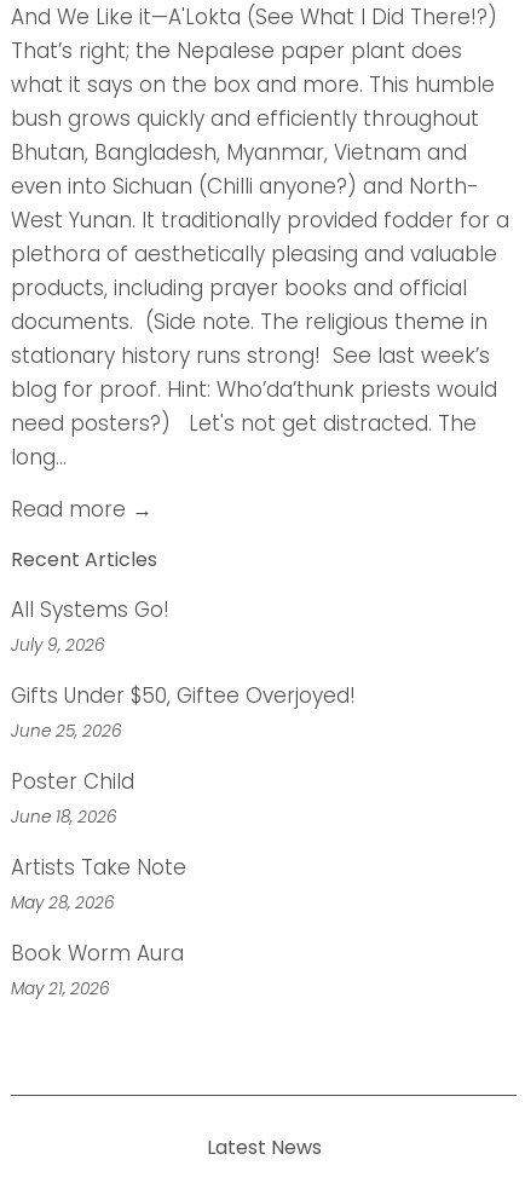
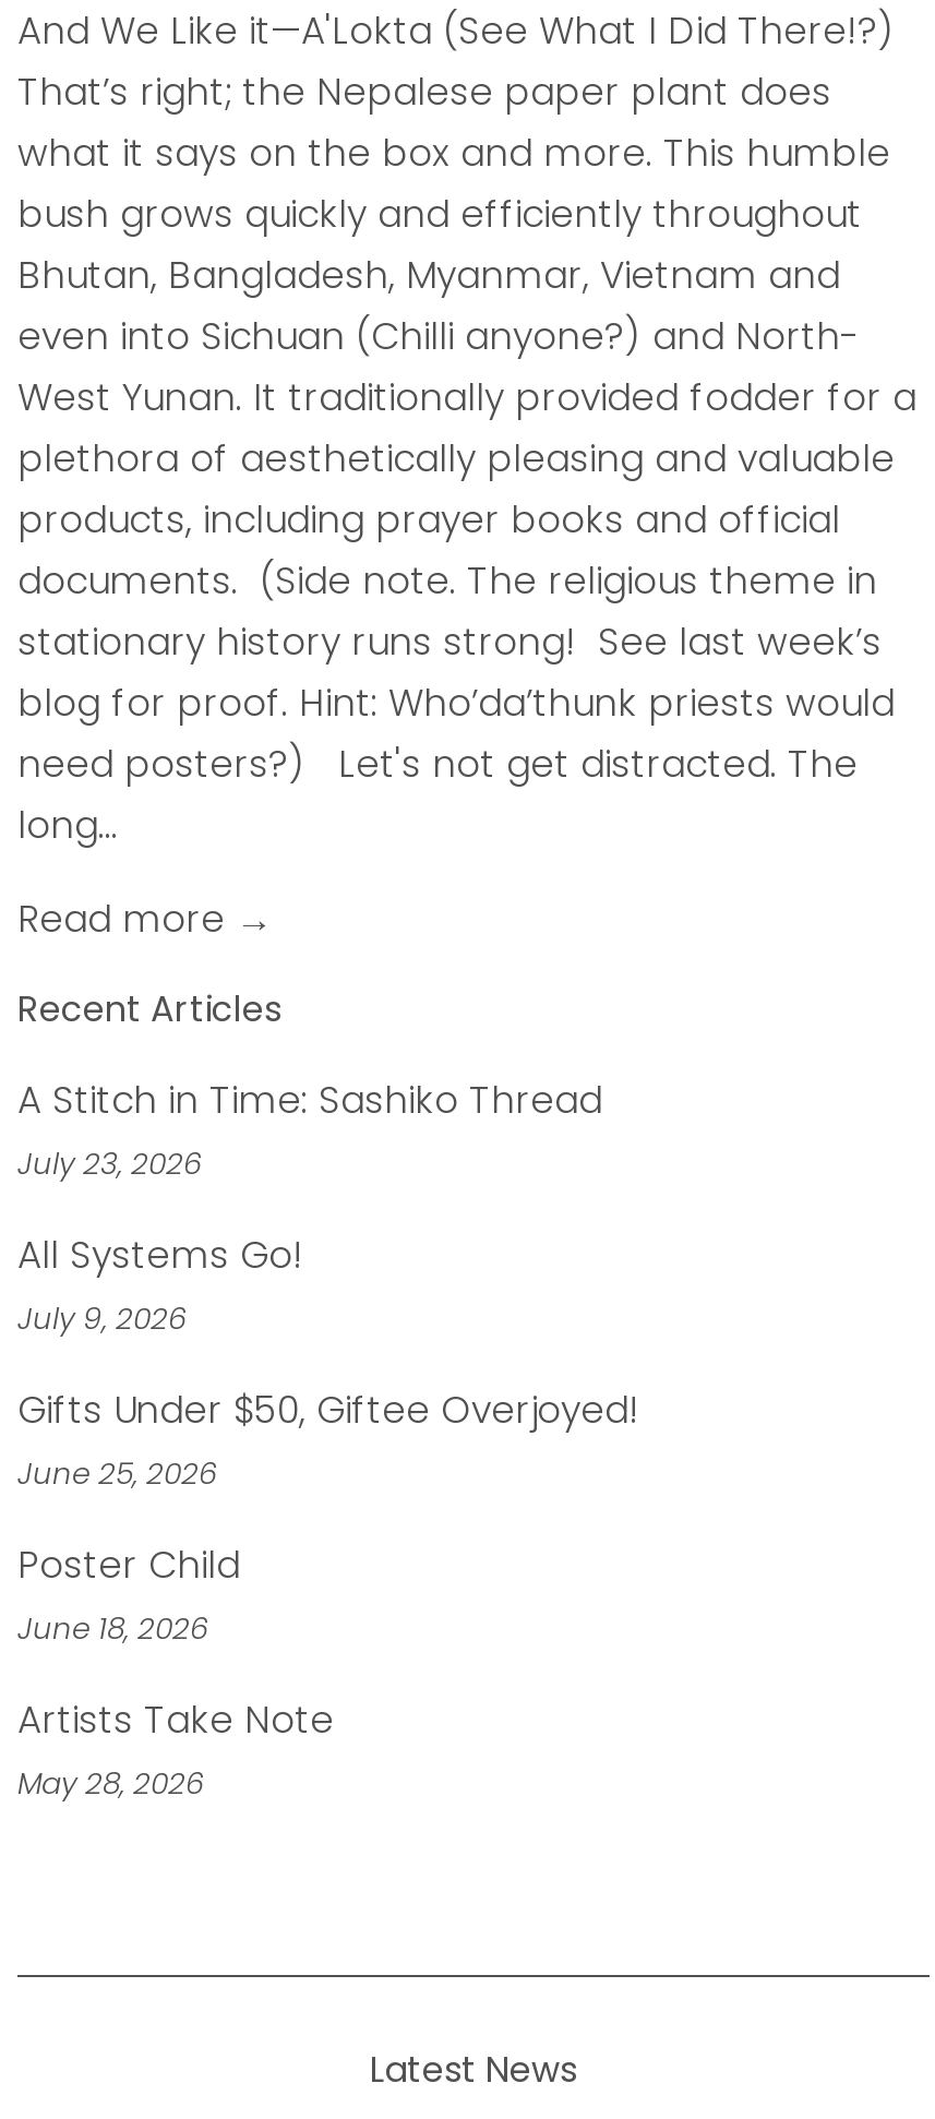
+ A Stitch in Time: Sashiko Thread
+ July 23, 2026

moved down: All Systems Go! | July 9, 2026 | Gifts Under $50, Giftee Overjoyed! | June 25, 2026 | Poster Child | June 18, 2026 | Artists Take Note | May 28, 2026

- Book Worm Aura
- May 21, 2026
